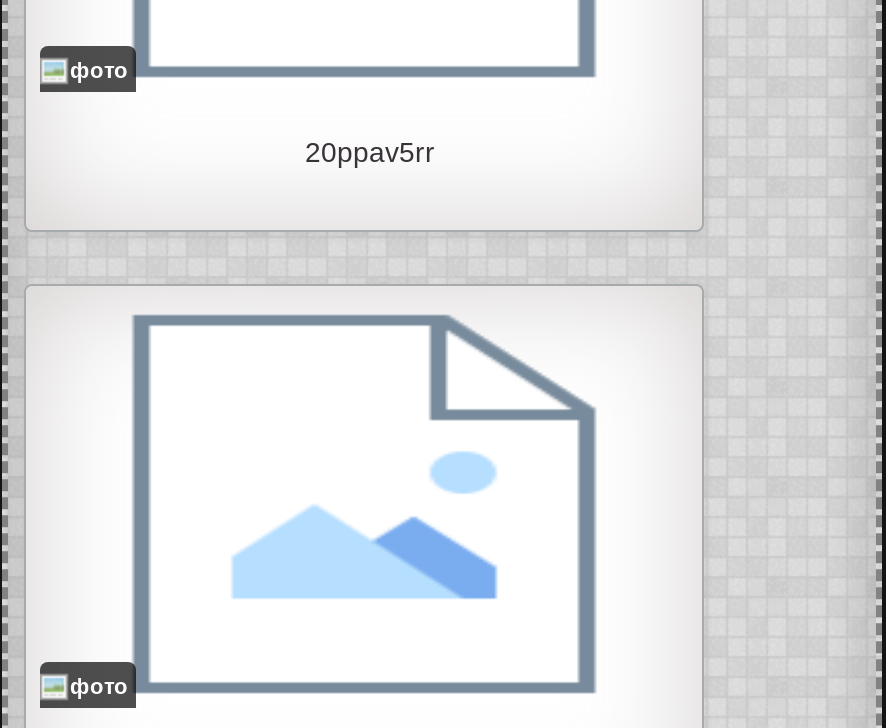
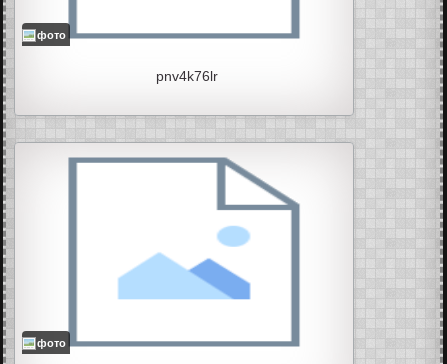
- 20ppav5rr
+ pnv4k76lr
